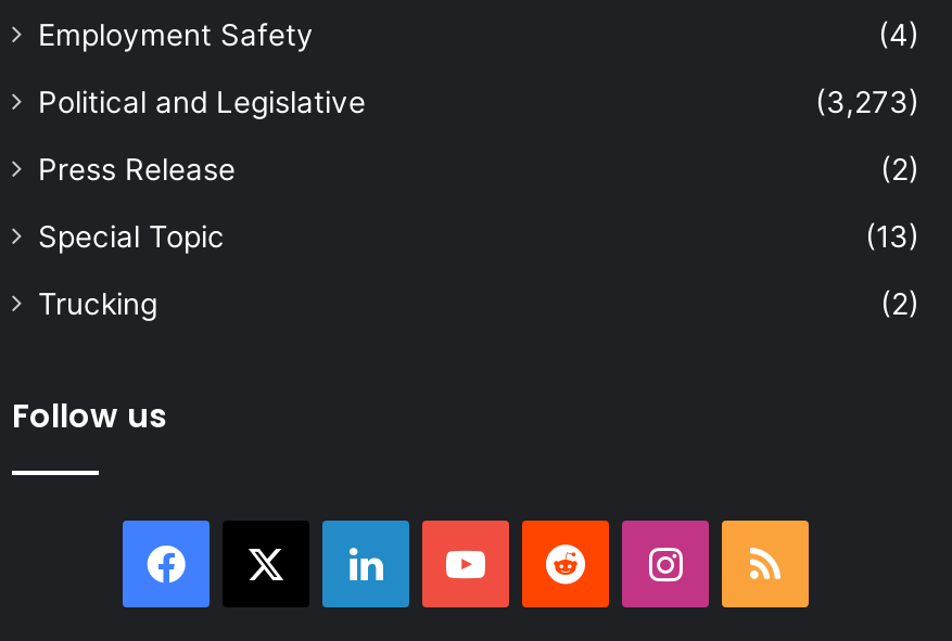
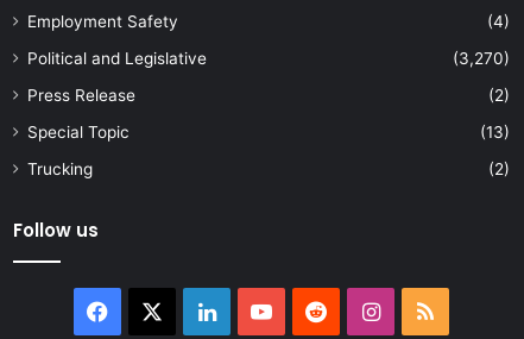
- (3,273)
+ (3,270)
